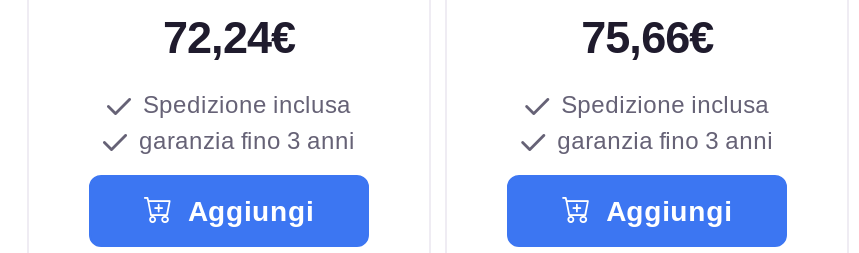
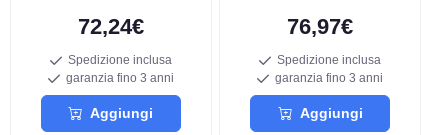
- 75,66€
+ 76,97€
